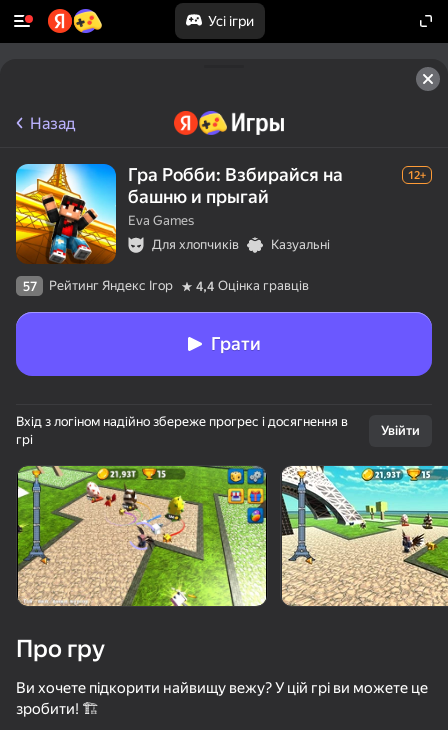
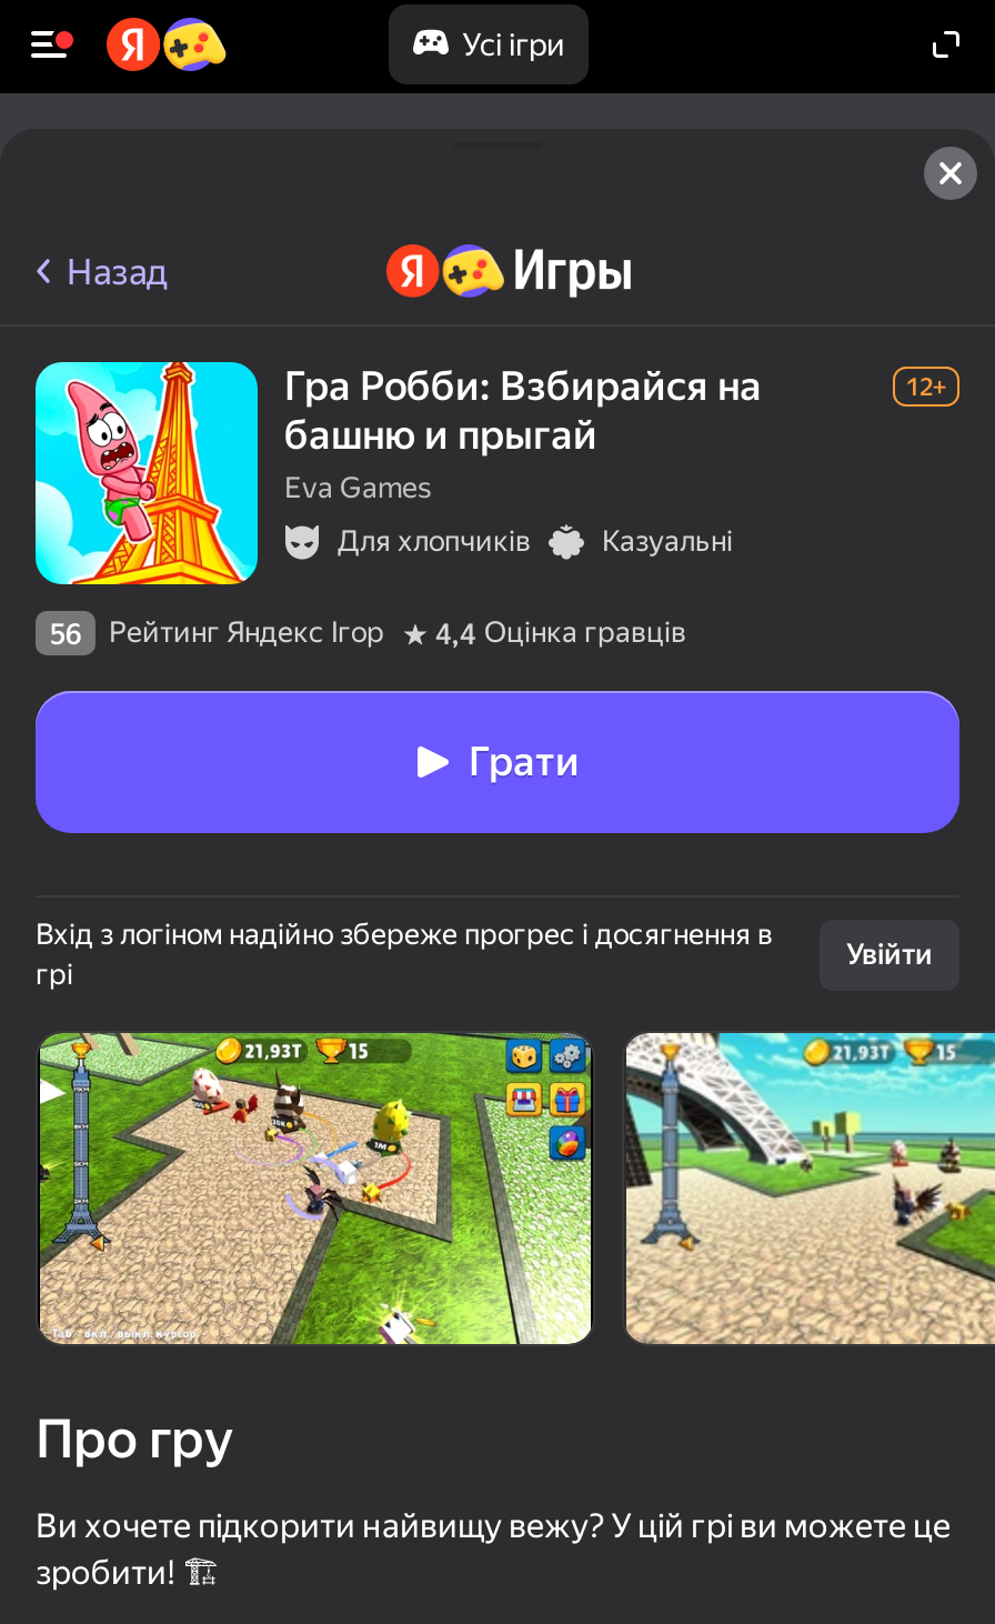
- [image]
- 57 Рейтинг Яндекс Ігор 4,4 Оцінка гравців
+ [image]
+ 56 Рейтинг Яндекс Ігор 4,4 Оцінка гравців
